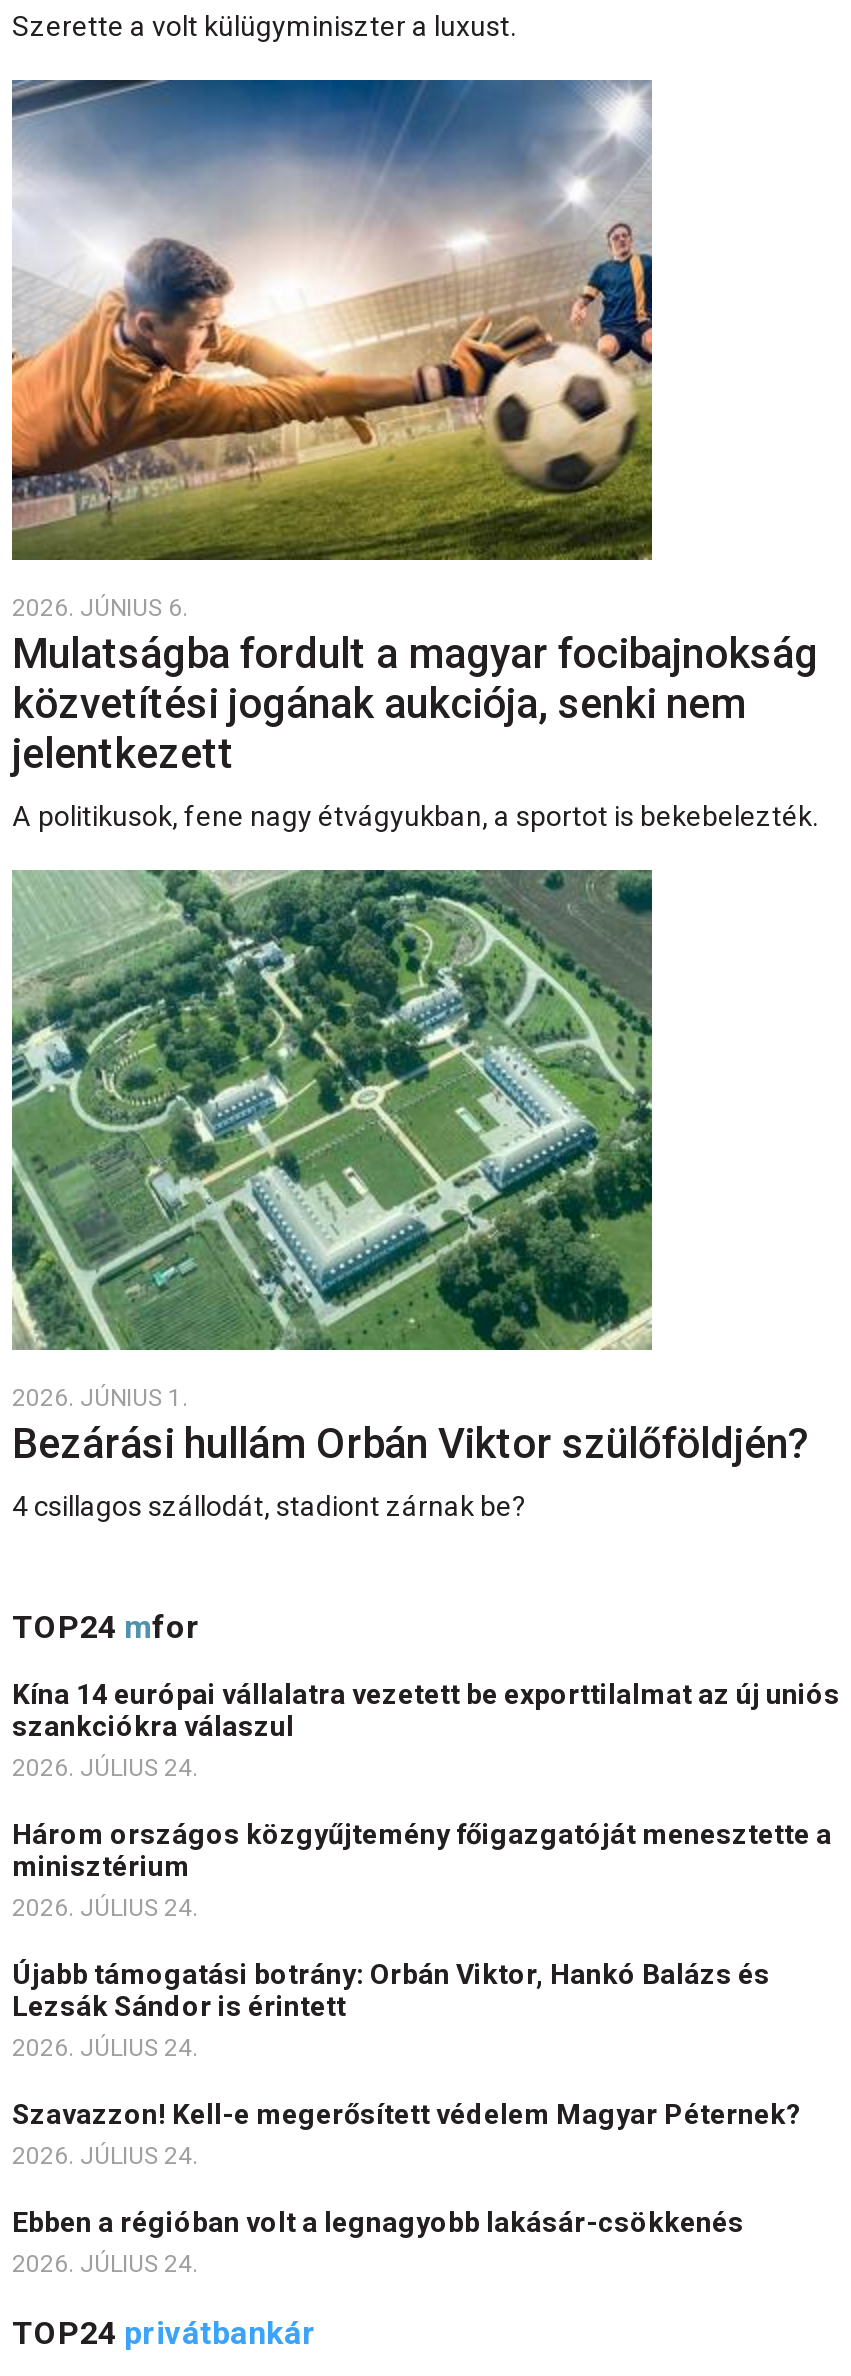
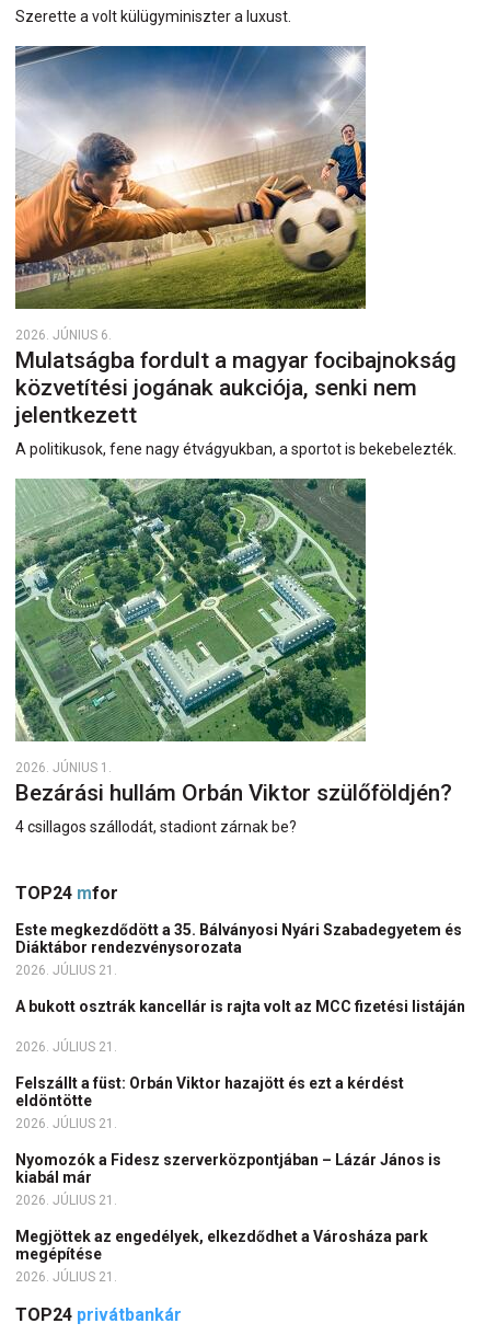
- Kína 14 európai vállalatra vezetett be exporttilalmat az új uniós
- szankciókra válaszul
- 2026. JÚLIUS 24.
- Három országos közgyűjtemény főigazgatóját menesztette a
- minisztérium
- 2026. JÚLIUS 24.
- Újabb támogatási botrány: Orbán Viktor, Hankó Balázs és
- Lezsák Sándor is érintett
- 2026. JÚLIUS 24.
- Szavazzon! Kell-e megerősített védelem Magyar Péternek?
- 2026. JÚLIUS 24.
- Ebben a régióban volt a legnagyobb lakásár-csökkenés
- 2026. JÚLIUS 24.
+ Este megkezdődött a 35. Bálványosi Nyári Szabadegyetem és
+ Diáktábor rendezvénysorozata
+ 2026. JÚLIUS 21.
+ A bukott osztrák kancellár is rajta volt az MCC fizetési listáján
+ 2026. JÚLIUS 21.
+ Felszállt a füst: Orbán Viktor hazajött és ezt a kérdést
+ eldöntötte
+ 2026. JÚLIUS 21.
+ Nyomozók a Fidesz szerverközpontjában – Lázár János is
+ kiabál már
+ 2026. JÚLIUS 21.
+ Megjöttek az engedélyek, elkezdődhet a Városháza park
+ megépítése
+ 2026. JÚLIUS 21.
